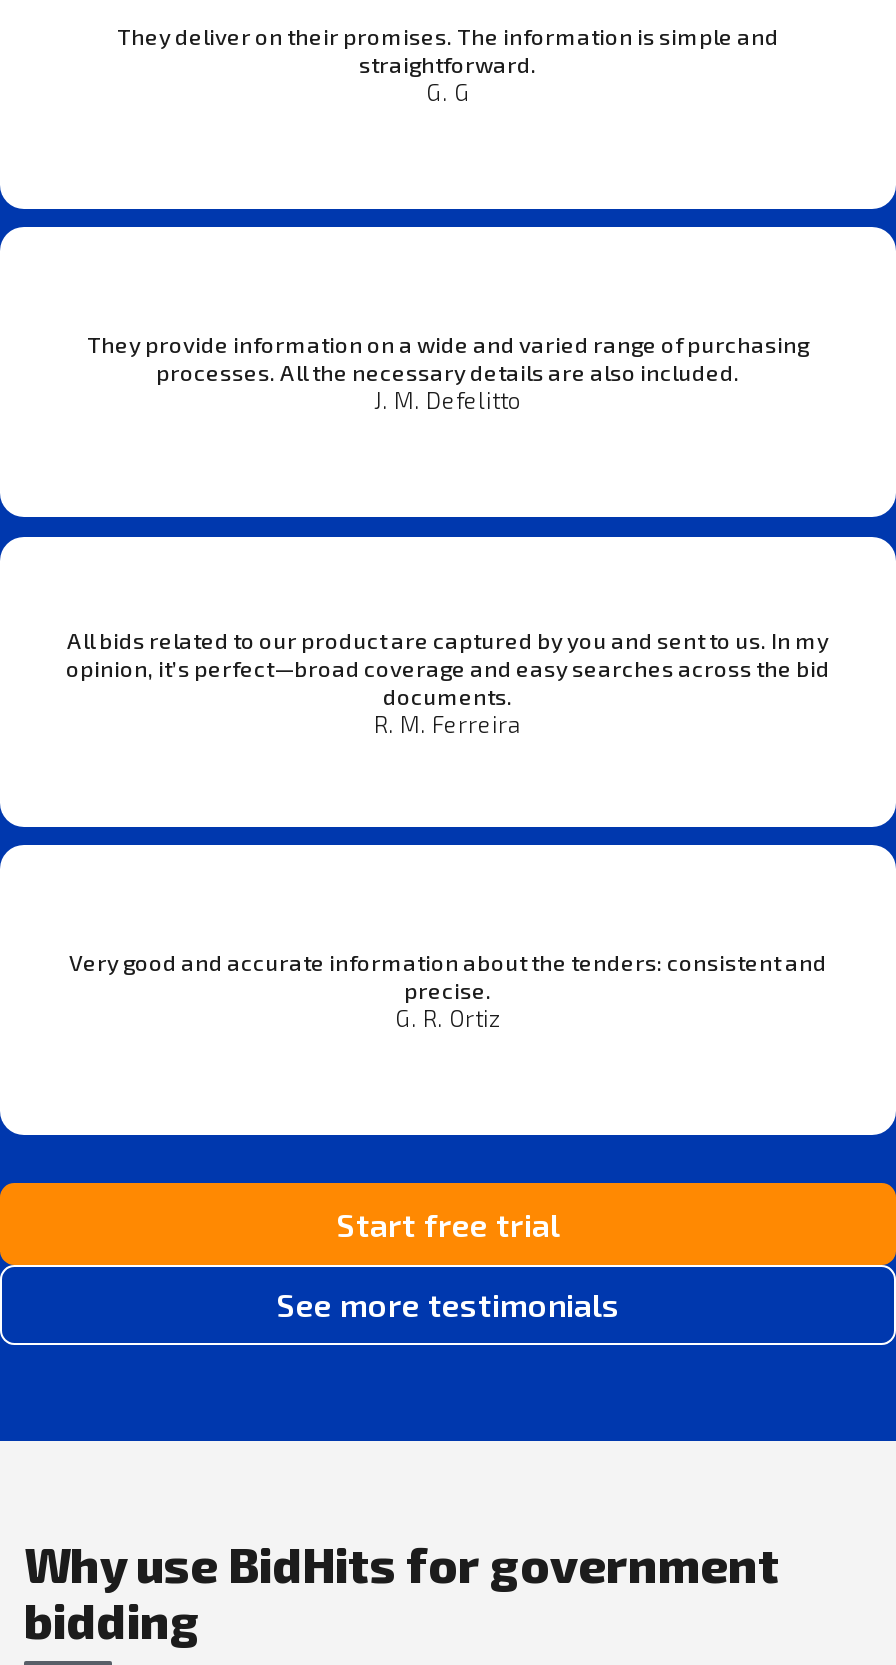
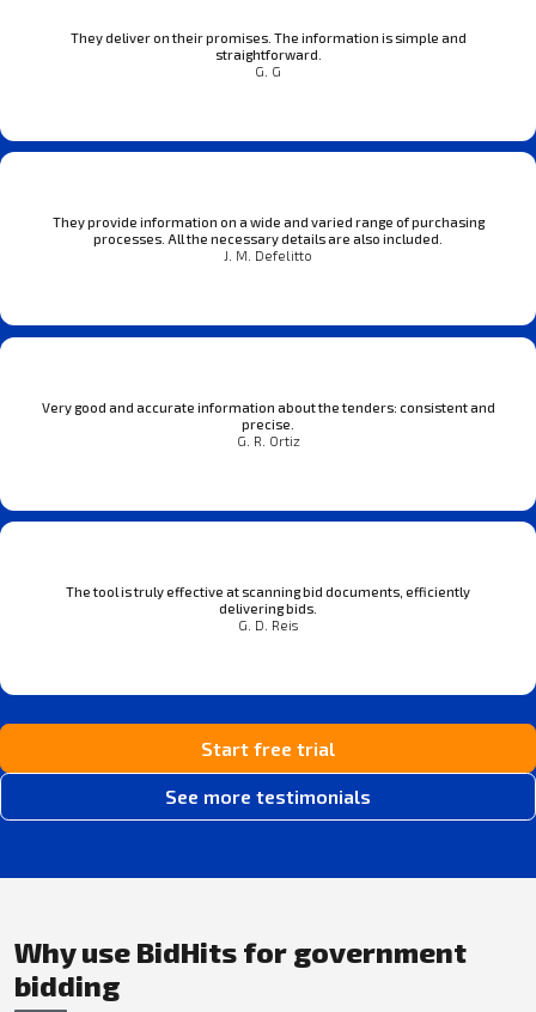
- All bids related to our product are captured by you and sent to us. In my
- opinion, it’s perfect—broad coverage and easy searches across the bid
- documents.
- R. M. Ferreira

moved up: Very good and accurate information about the tenders: consistent and | precise. | G. R. Ortiz

+ The tool is truly effective at scanning bid documents, efficiently
+ delivering bids.
+ G. D. Reis
